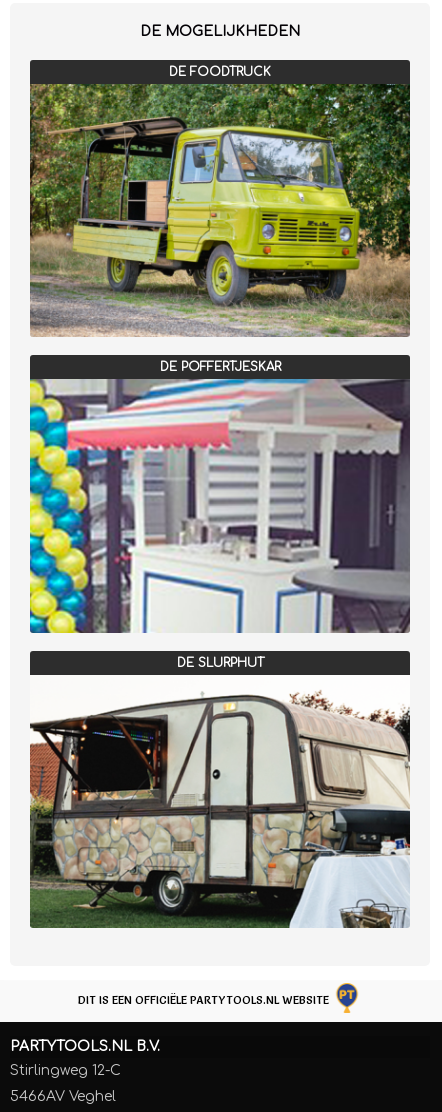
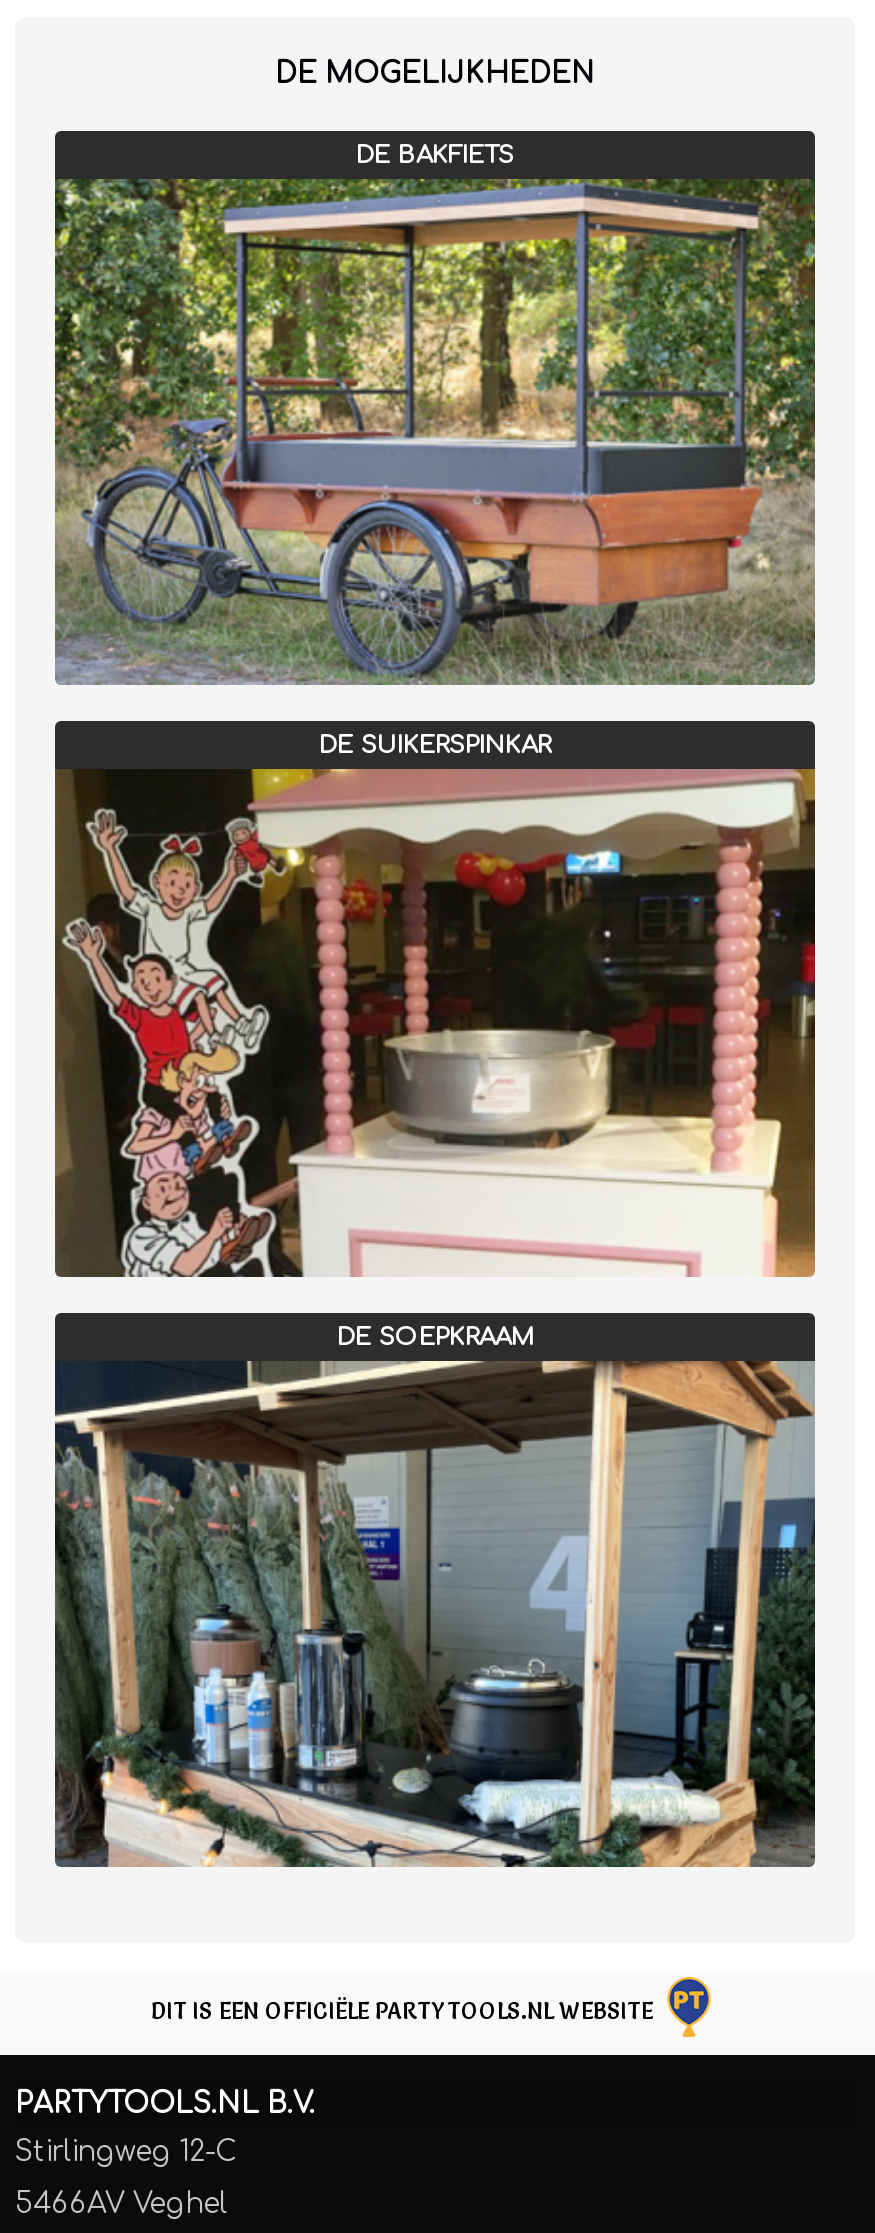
- DE FOODTRUCK
+ DE BAKFIETS

- [image]
- DE POFFERTJESKAR
+ [image]
+ DE SUIKERSPINKAR

- [image]
- DE SLURPHUT
+ [image]
+ DE SOEPKRAAM

- [image]
+ [image]
